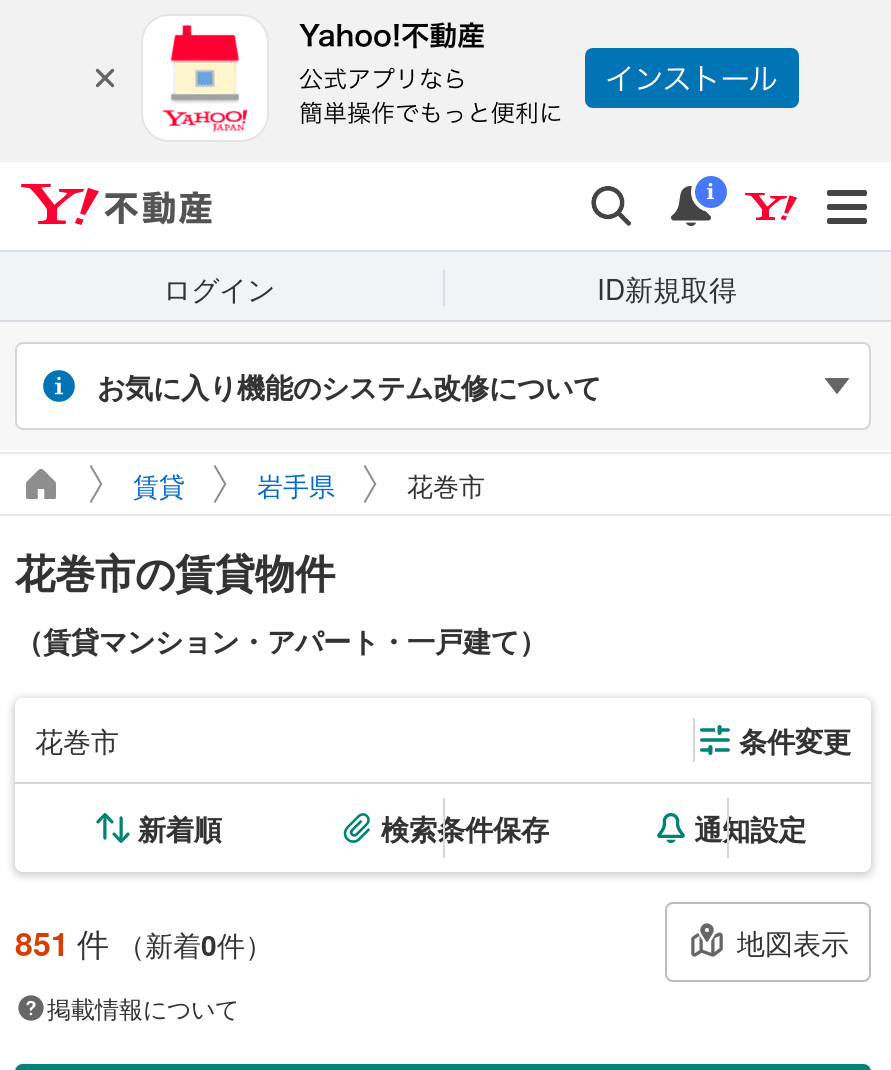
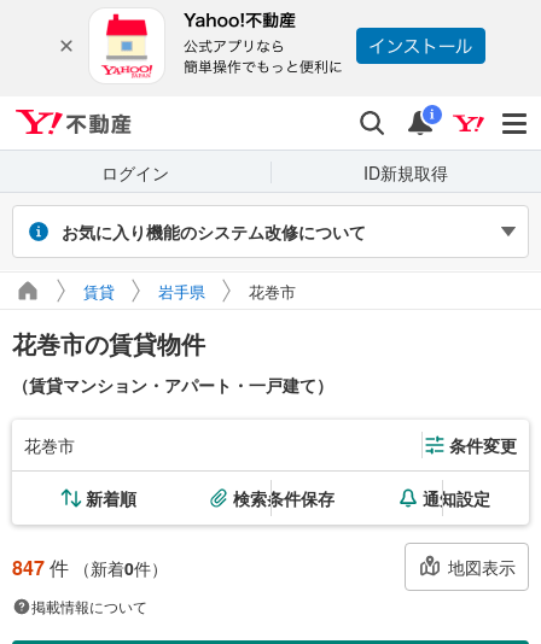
- 851件 （新着0件）
+ 847件 （新着0件）
